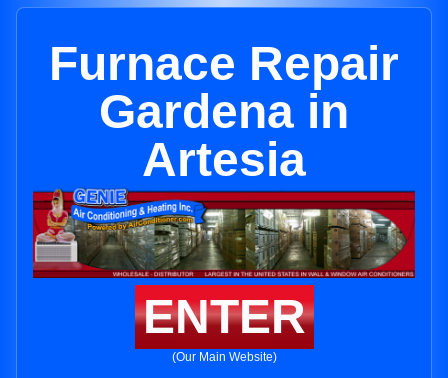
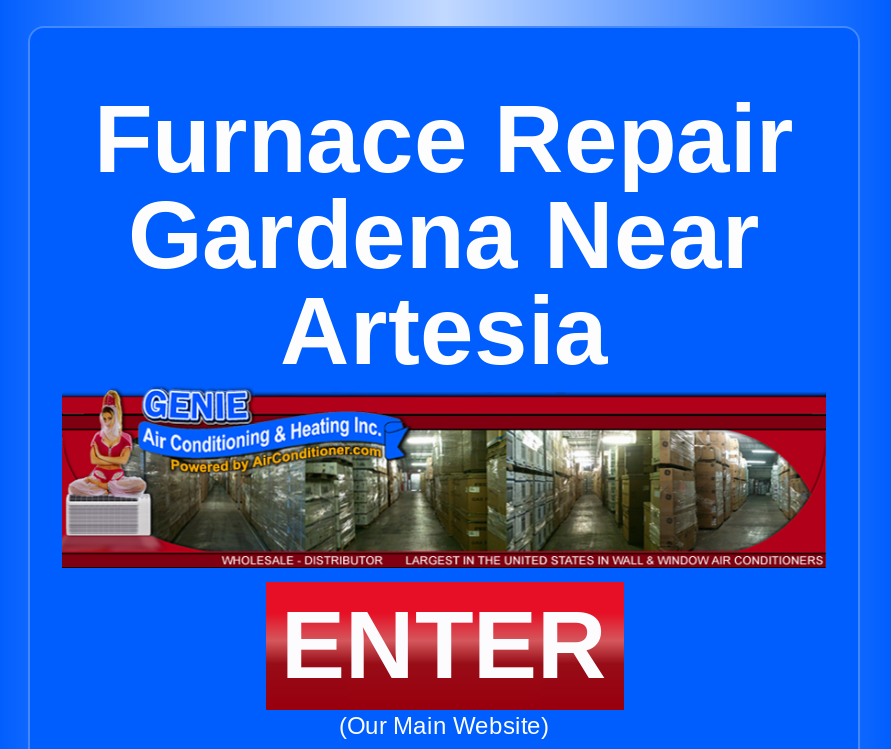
- Gardena in
+ Gardena Near
